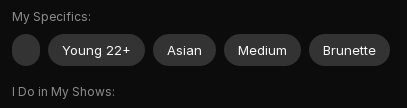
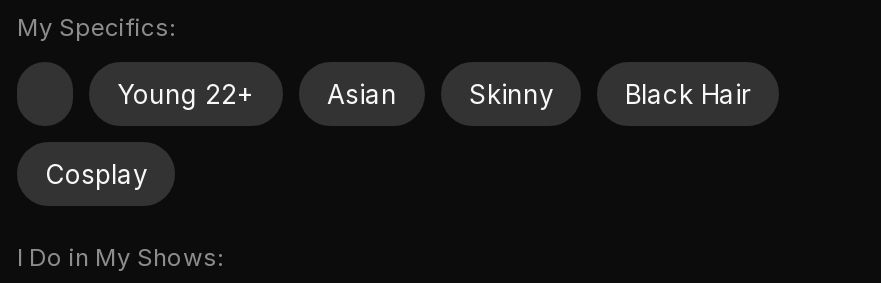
- Medium
- Brunette
+ Skinny
+ Black Hair
+ Cosplay
